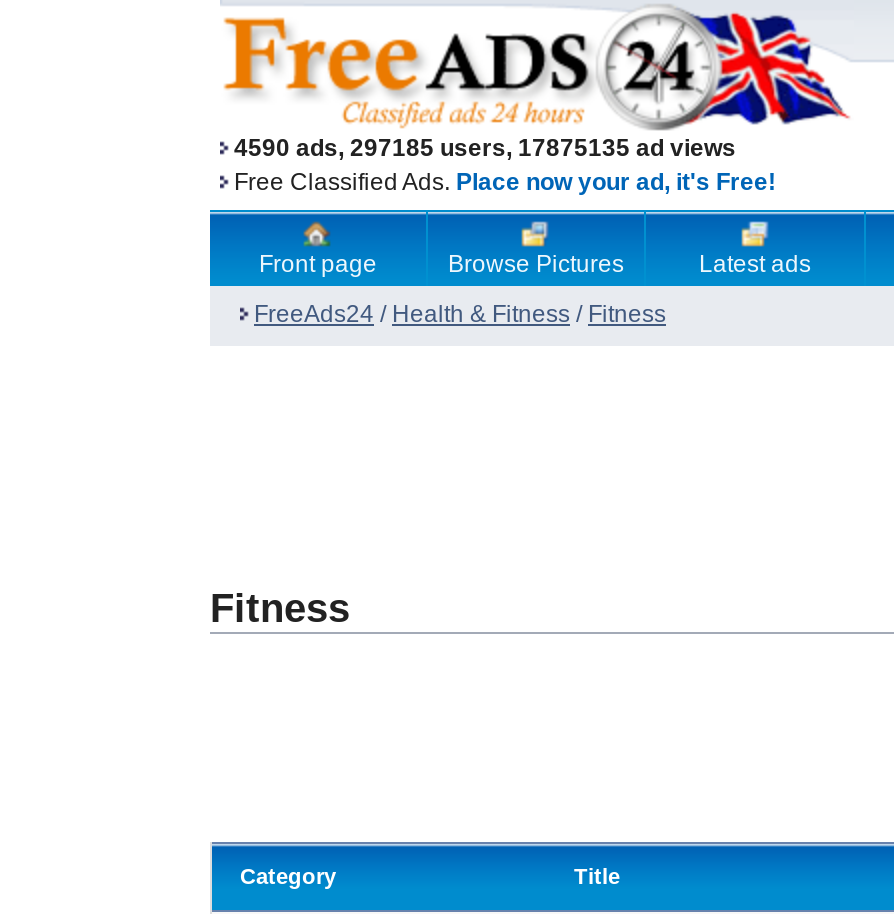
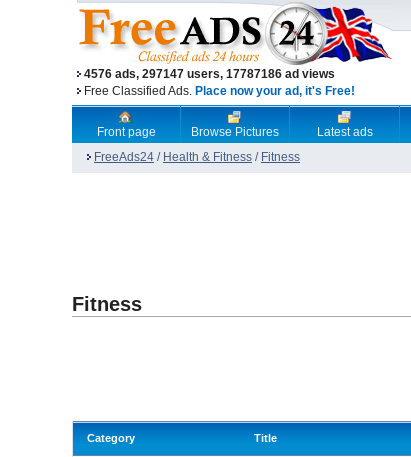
- 4590 ads, 297185 users, 17875135 ad views
+ 4576 ads, 297147 users, 17787186 ad views
